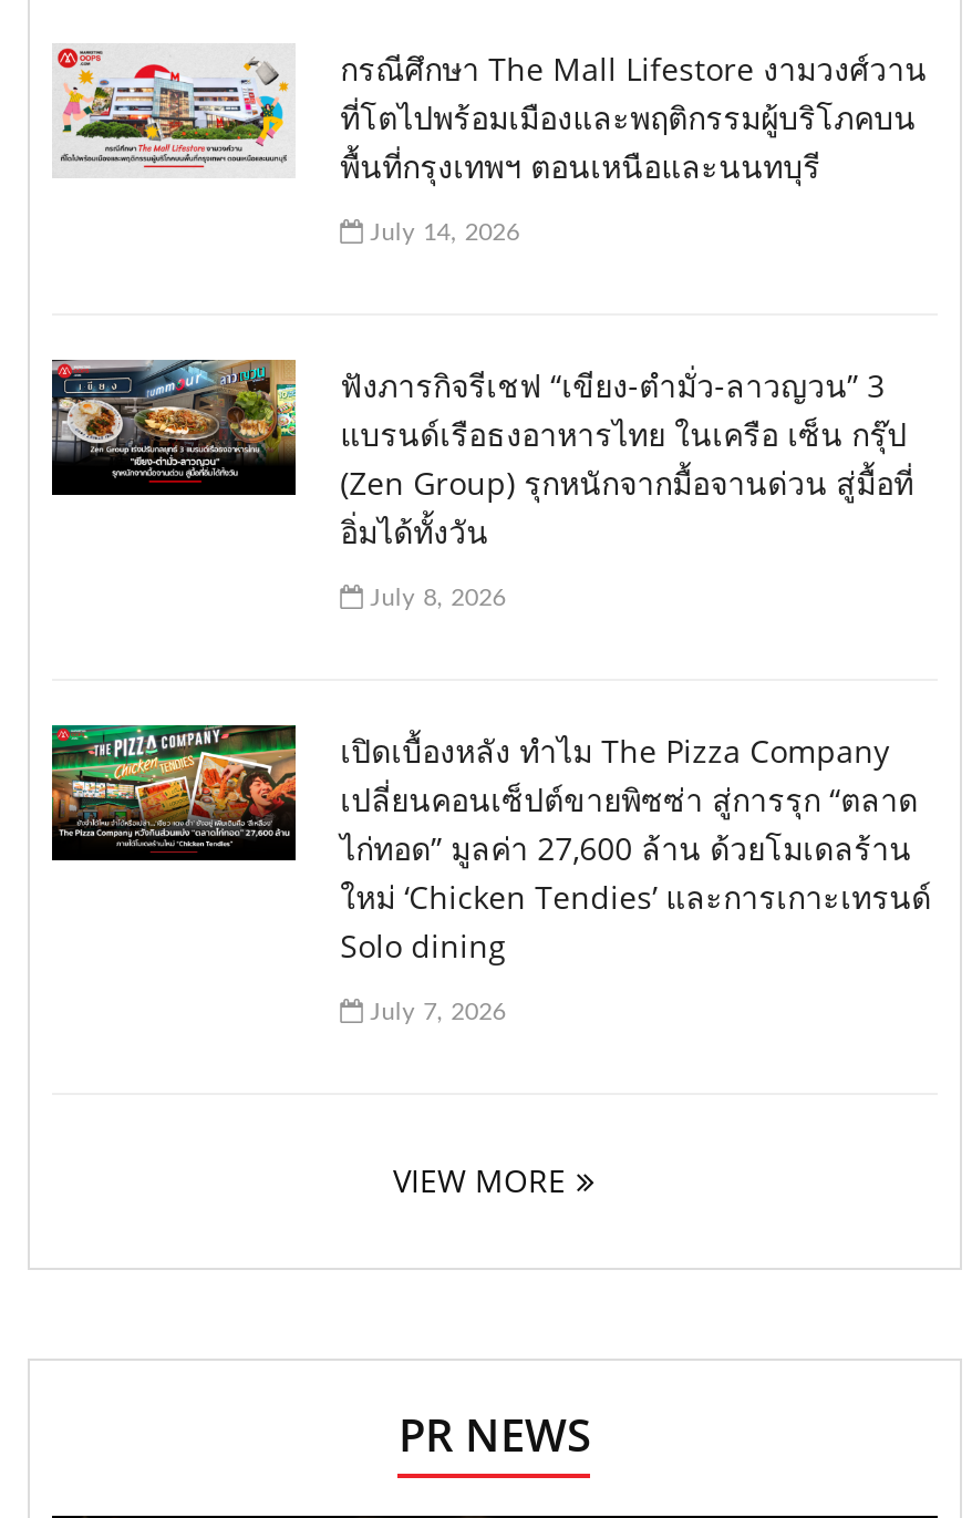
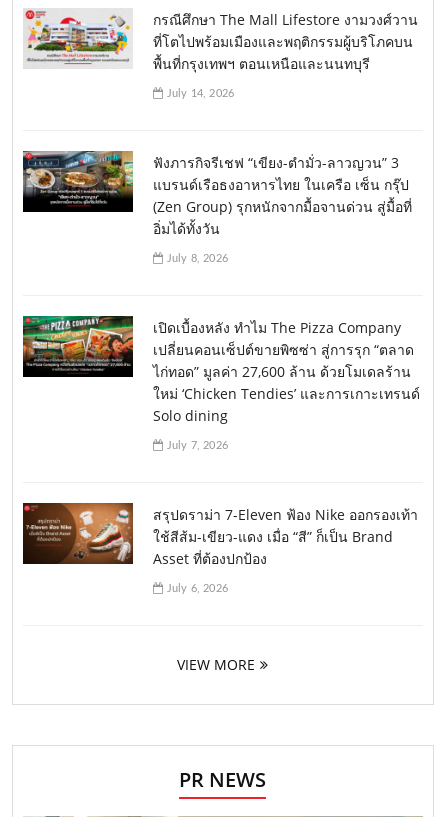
+ [image]
+ สรุปดราม่า 7-Eleven ฟ้อง Nike ออกรองเท้า
+ ใช้สีส้ม-เขียว-แดง เมื่อ “สี” ก็เป็น Brand
+ Asset ที่ต้องปกป้อง
+ July 6, 2026
